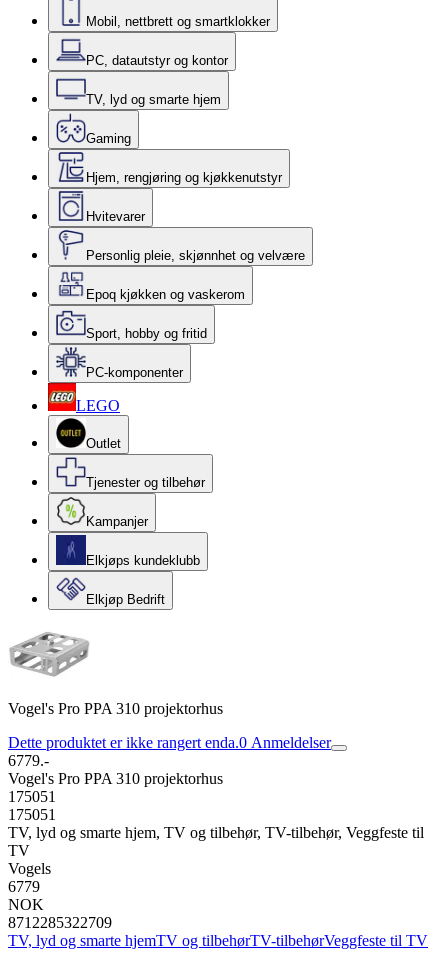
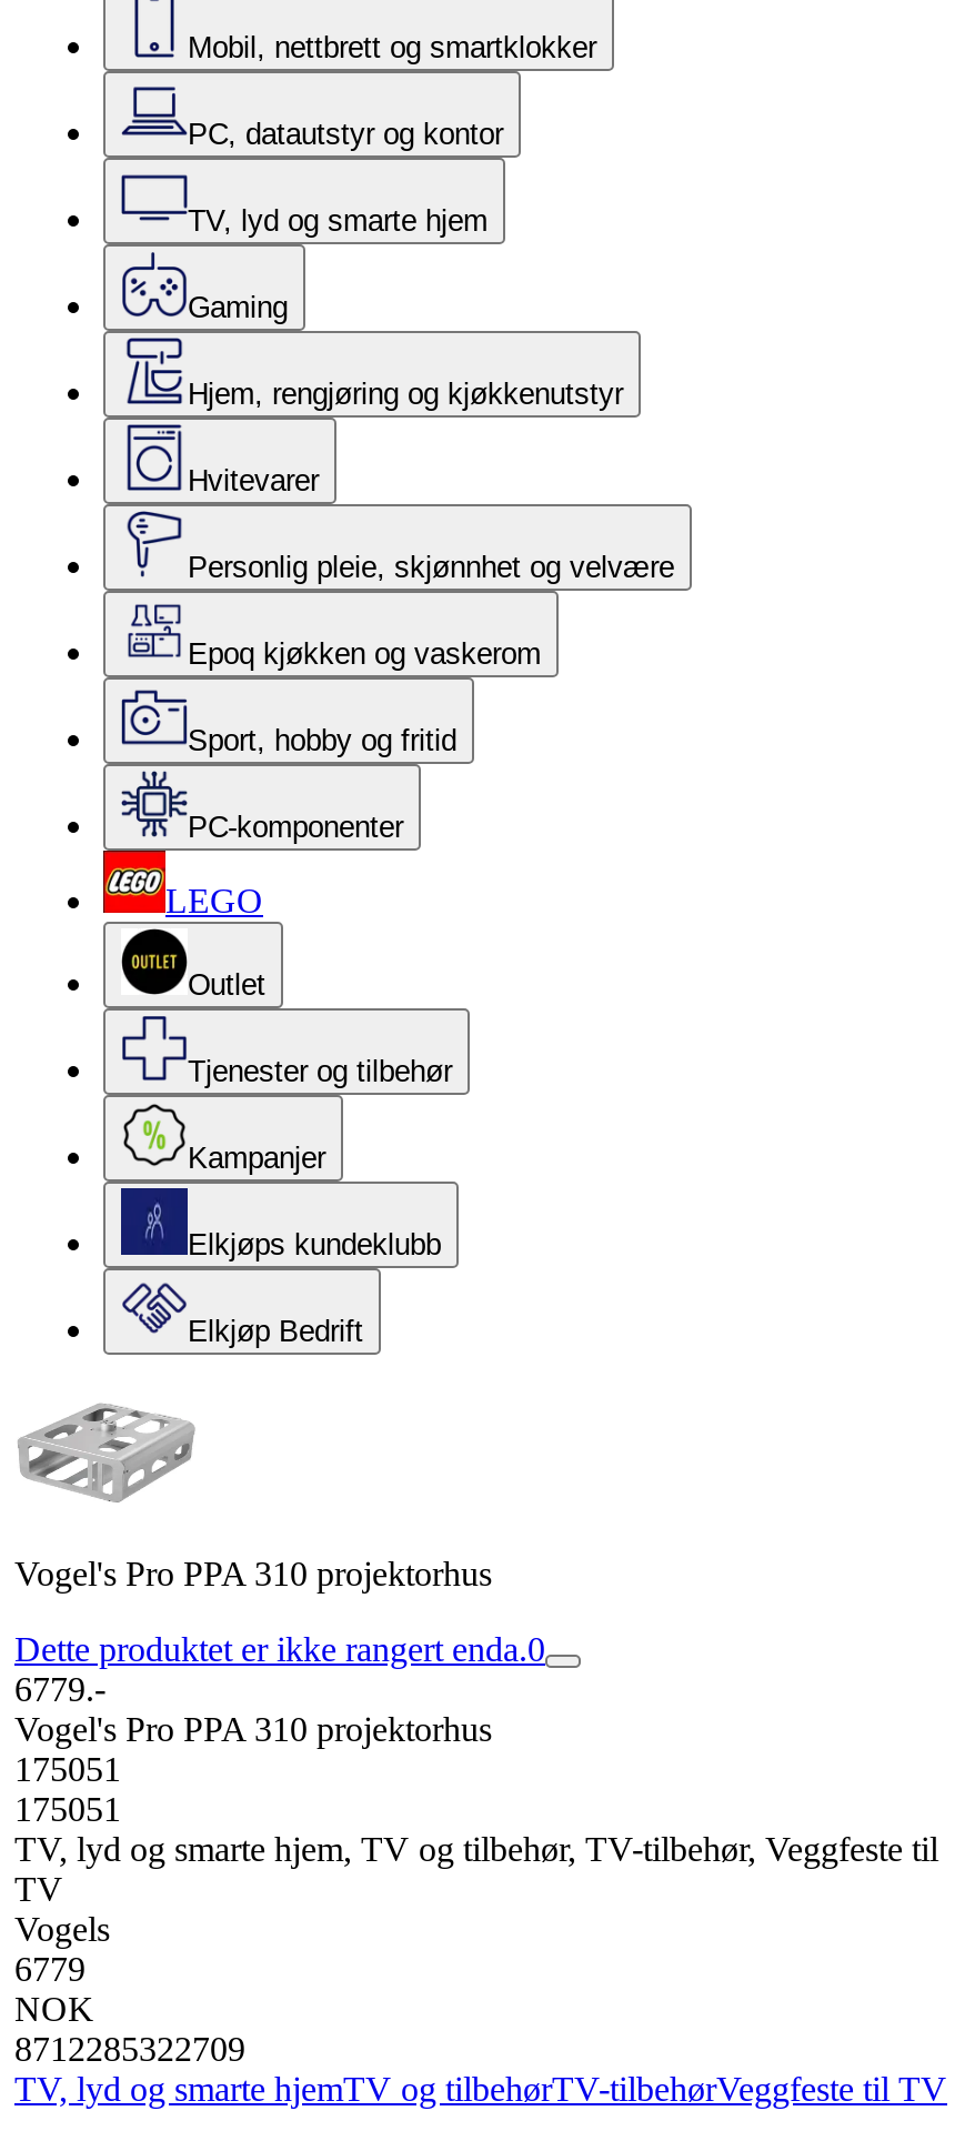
- Dette produktet er ikke rangert enda.0 Anmeldelser
+ Dette produktet er ikke rangert enda.0
